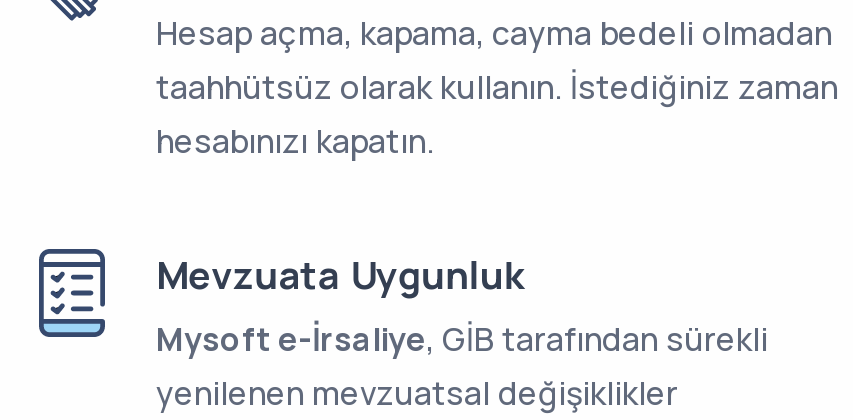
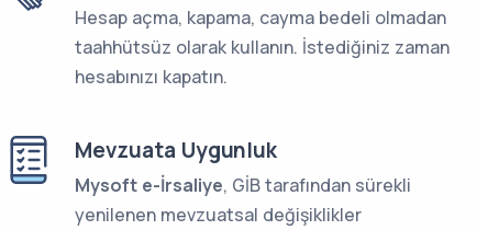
- [image]
+ [image]
